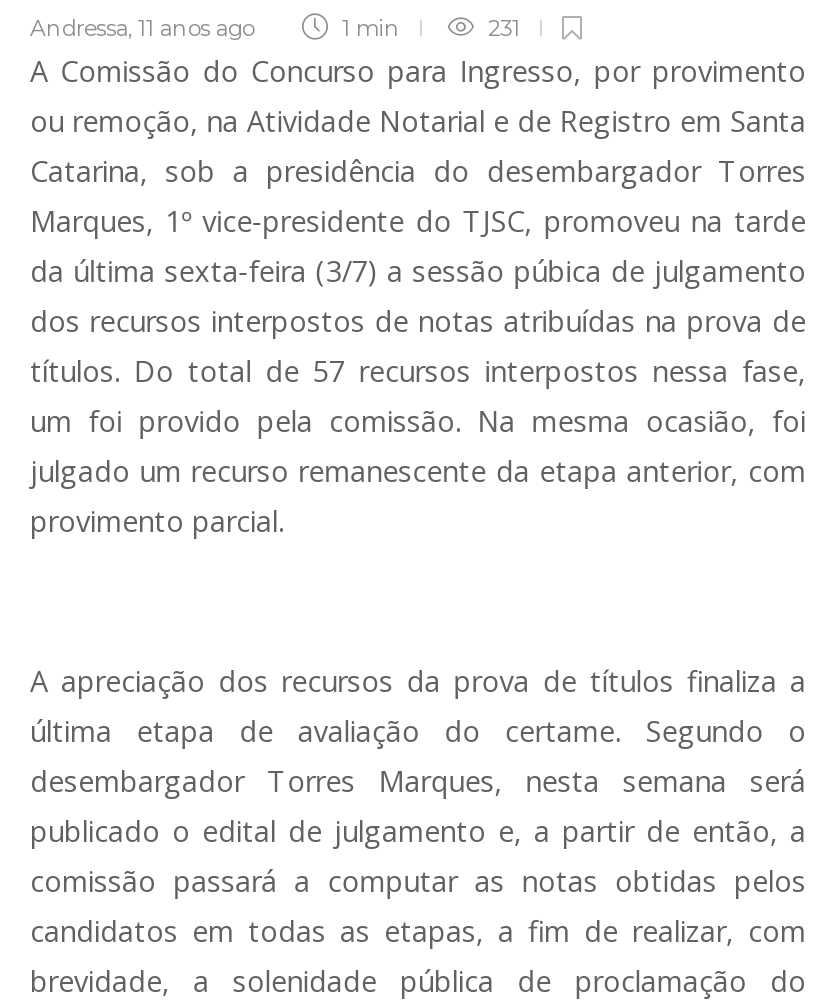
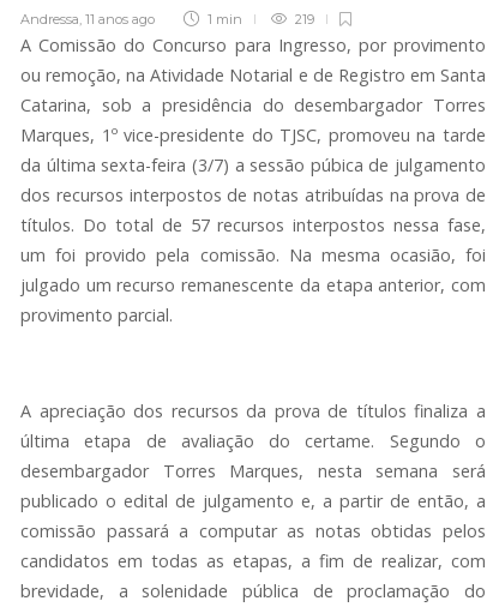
- 231
+ 219
